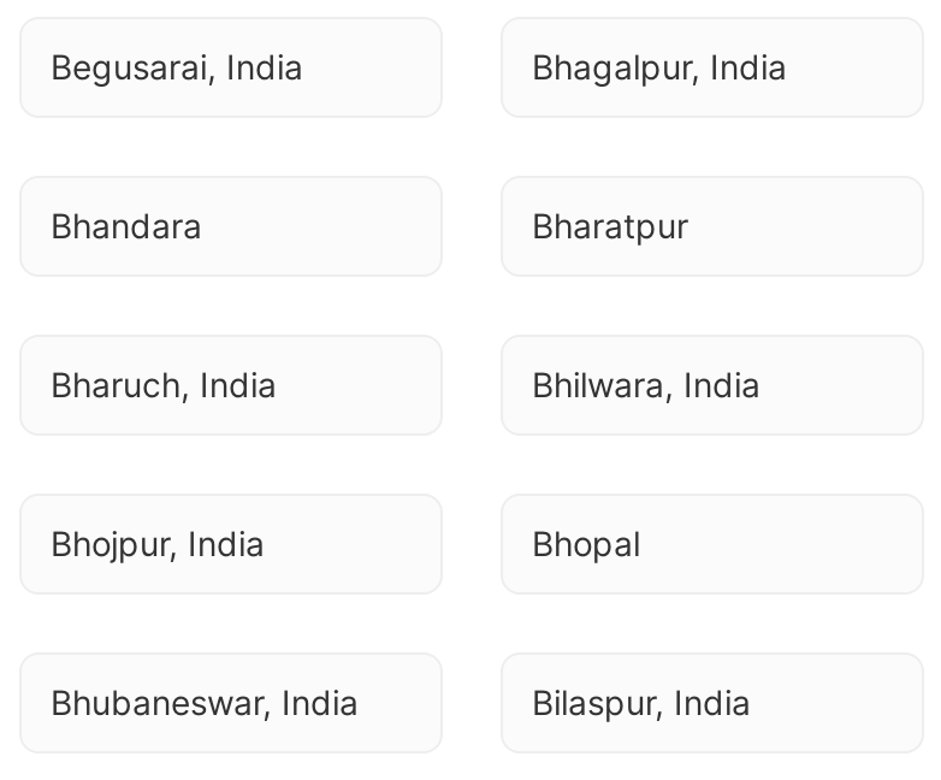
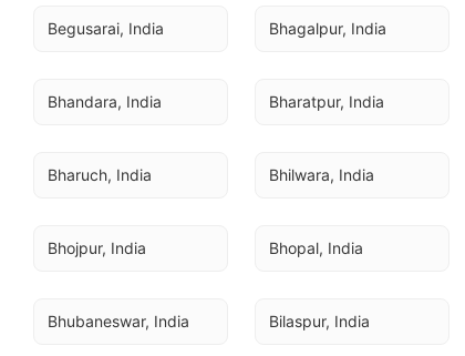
- Bhandara
- Bharatpur
+ Bhandara, India
+ Bharatpur, India

- Bhopal
+ Bhopal, India
